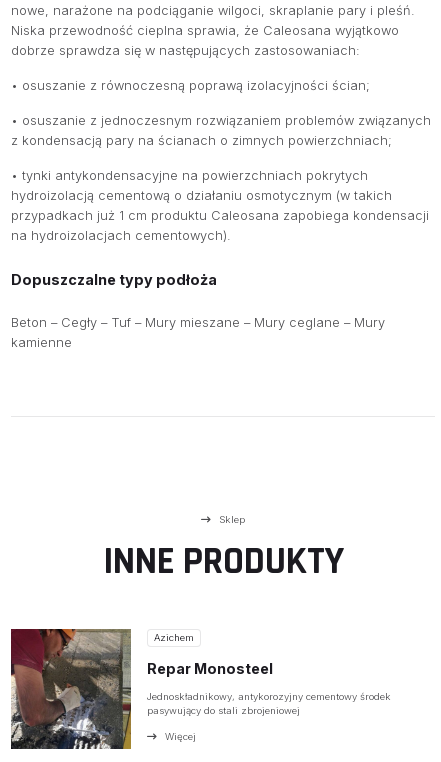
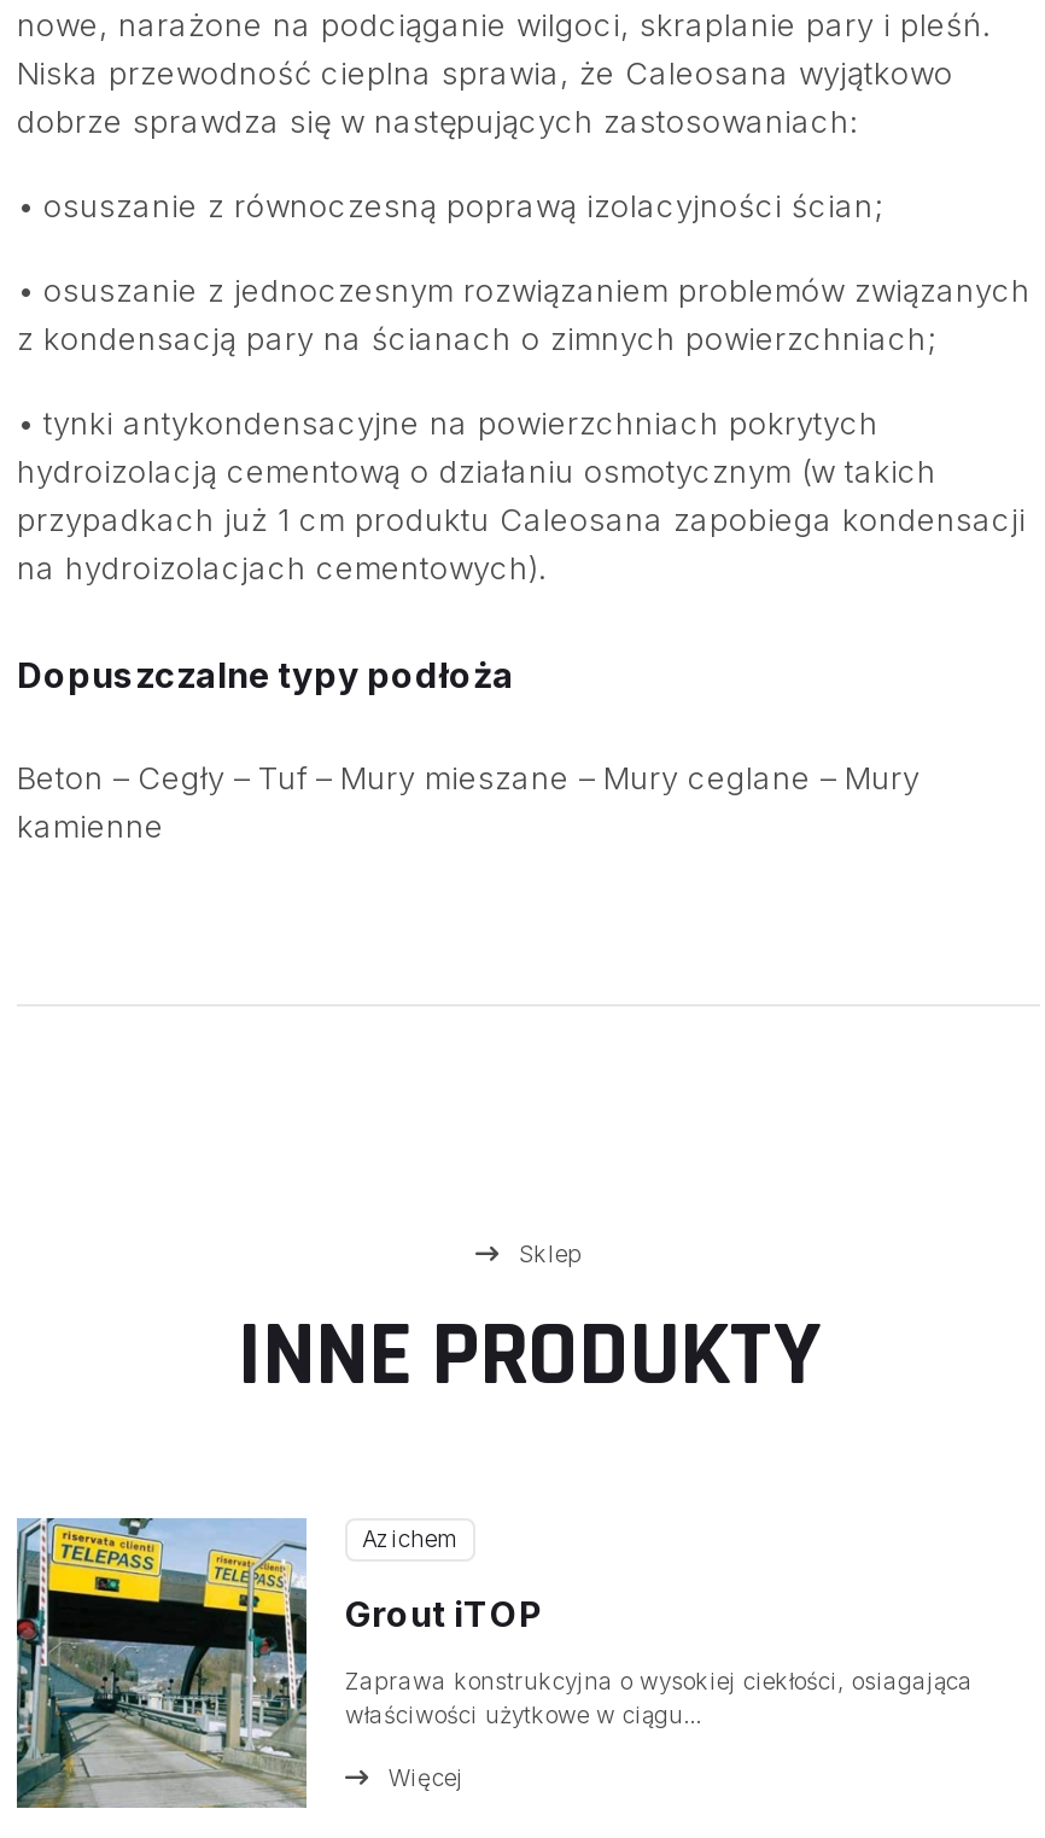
- [image]
- Repar Monosteel
+ [image]
+ Grout iTOP

- Jednoskładnikowy, antykorozyjny cementowy środek
- pasywujący do stali zbrojeniowej
+ Zaprawa konstrukcyjna o wysokiej ciekłości, osiagająca
+ właściwości użytkowe w ciągu…
